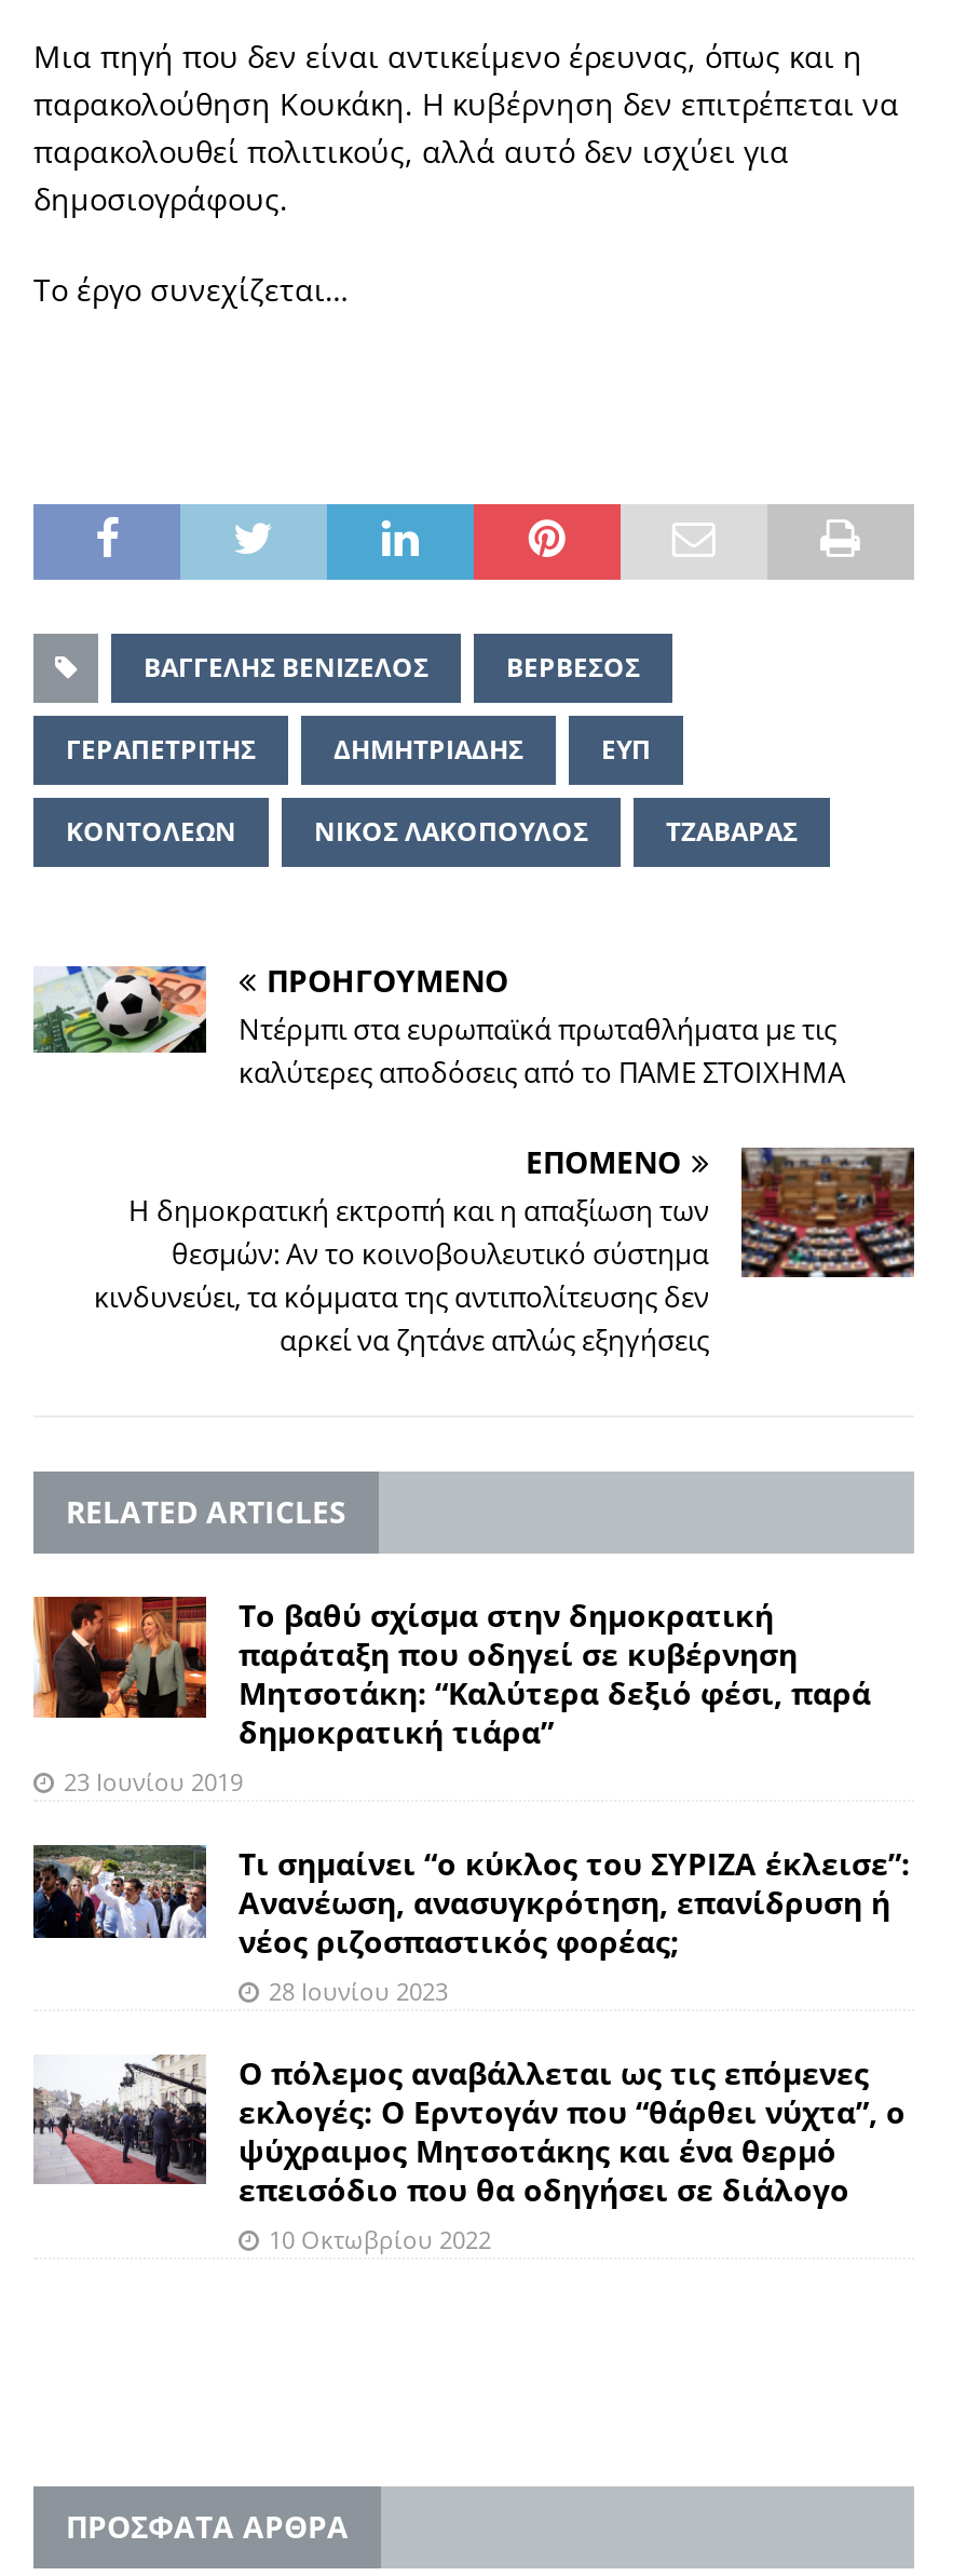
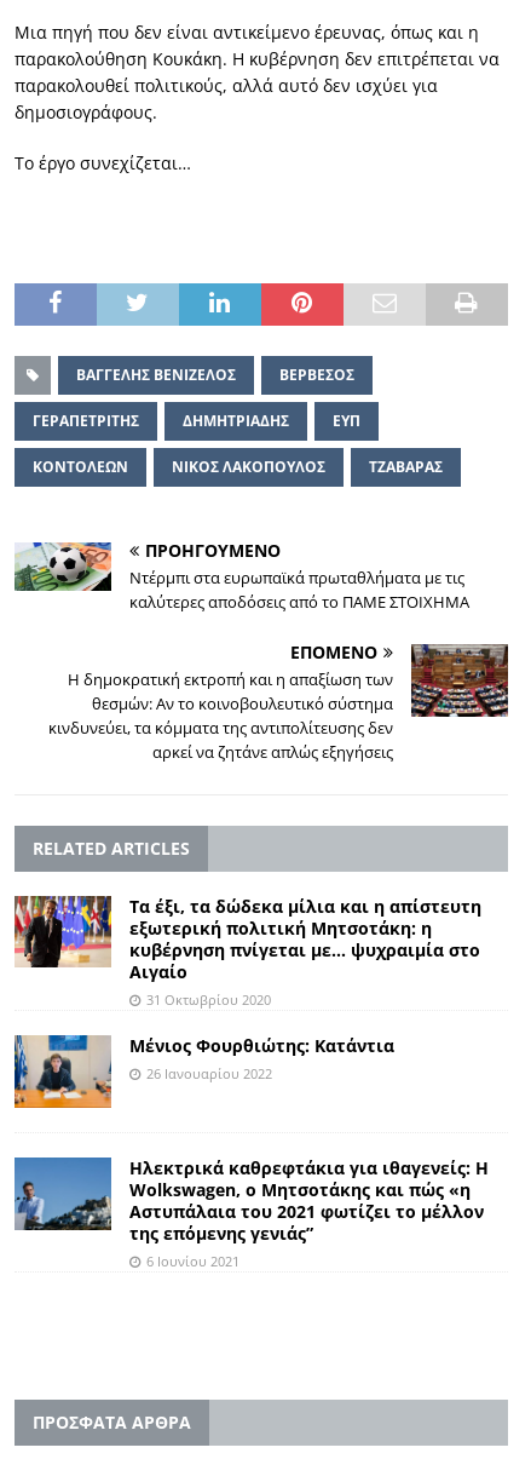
- [image]
- Το βαθύ σχίσμα στην δημοκρατική
- παράταξη που οδηγεί σε κυβέρνηση
- Μητσοτάκη: “Καλύτερα δεξιό φέσι, παρά
- δημοκρατική τιάρα”
- 23 Ιουνίου 2019
+ [image]
+ Τα έξι, τα δώδεκα μίλια και η απίστευτη
+ εξωτερική πολιτική Μητσοτάκη: η
+ κυβέρνηση πνίγεται με… ψυχραιμία στο
+ Αιγαίο
+ 31 Οκτωβρίου 2020

- [image]
- Τι σημαίνει “ο κύκλος του ΣΥΡΙΖΑ έκλεισε”:
- Ανανέωση, ανασυγκρότηση, επανίδρυση ή
- νέος ριζοσπαστικός φορέας;
- 28 Ιουνίου 2023
+ [image]
+ Μένιος Φουρθιώτης: Κατάντια
+ 26 Ιανουαρίου 2022

- [image]
- Ο πόλεμος αναβάλλεται ως τις επόμενες
- εκλογές: Ο Ερντογάν που “θάρθει νύχτα”, ο
- ψύχραιμος Μητσοτάκης και ένα θερμό
- επεισόδιο που θα οδηγήσει σε διάλογο
- 10 Οκτωβρίου 2022
+ [image]
+ Ηλεκτρικά καθρεφτάκια για ιθαγενείς: Η
+ Wolkswagen, ο Μητσοτάκης και πώς «η
+ Αστυπάλαια του 2021 φωτίζει το μέλλον
+ της επόμενης γενιάς”
+ 6 Ιουνίου 2021
